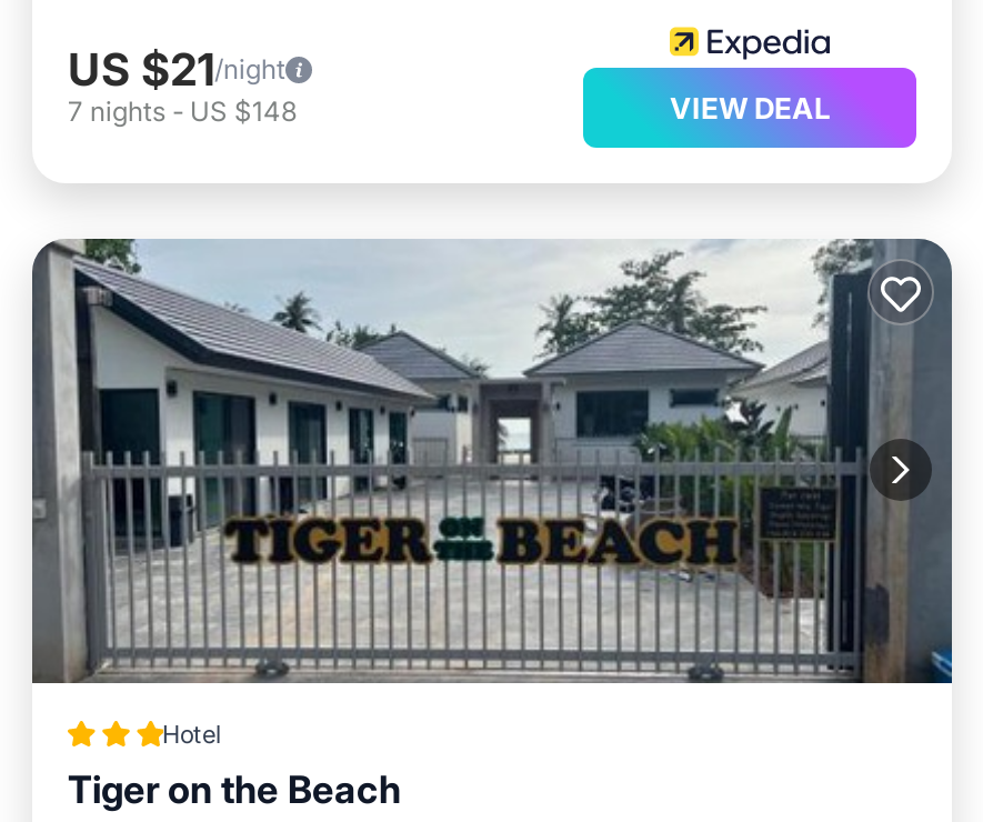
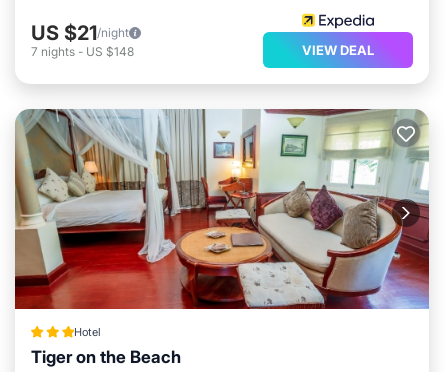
- [image]
+ [image]
